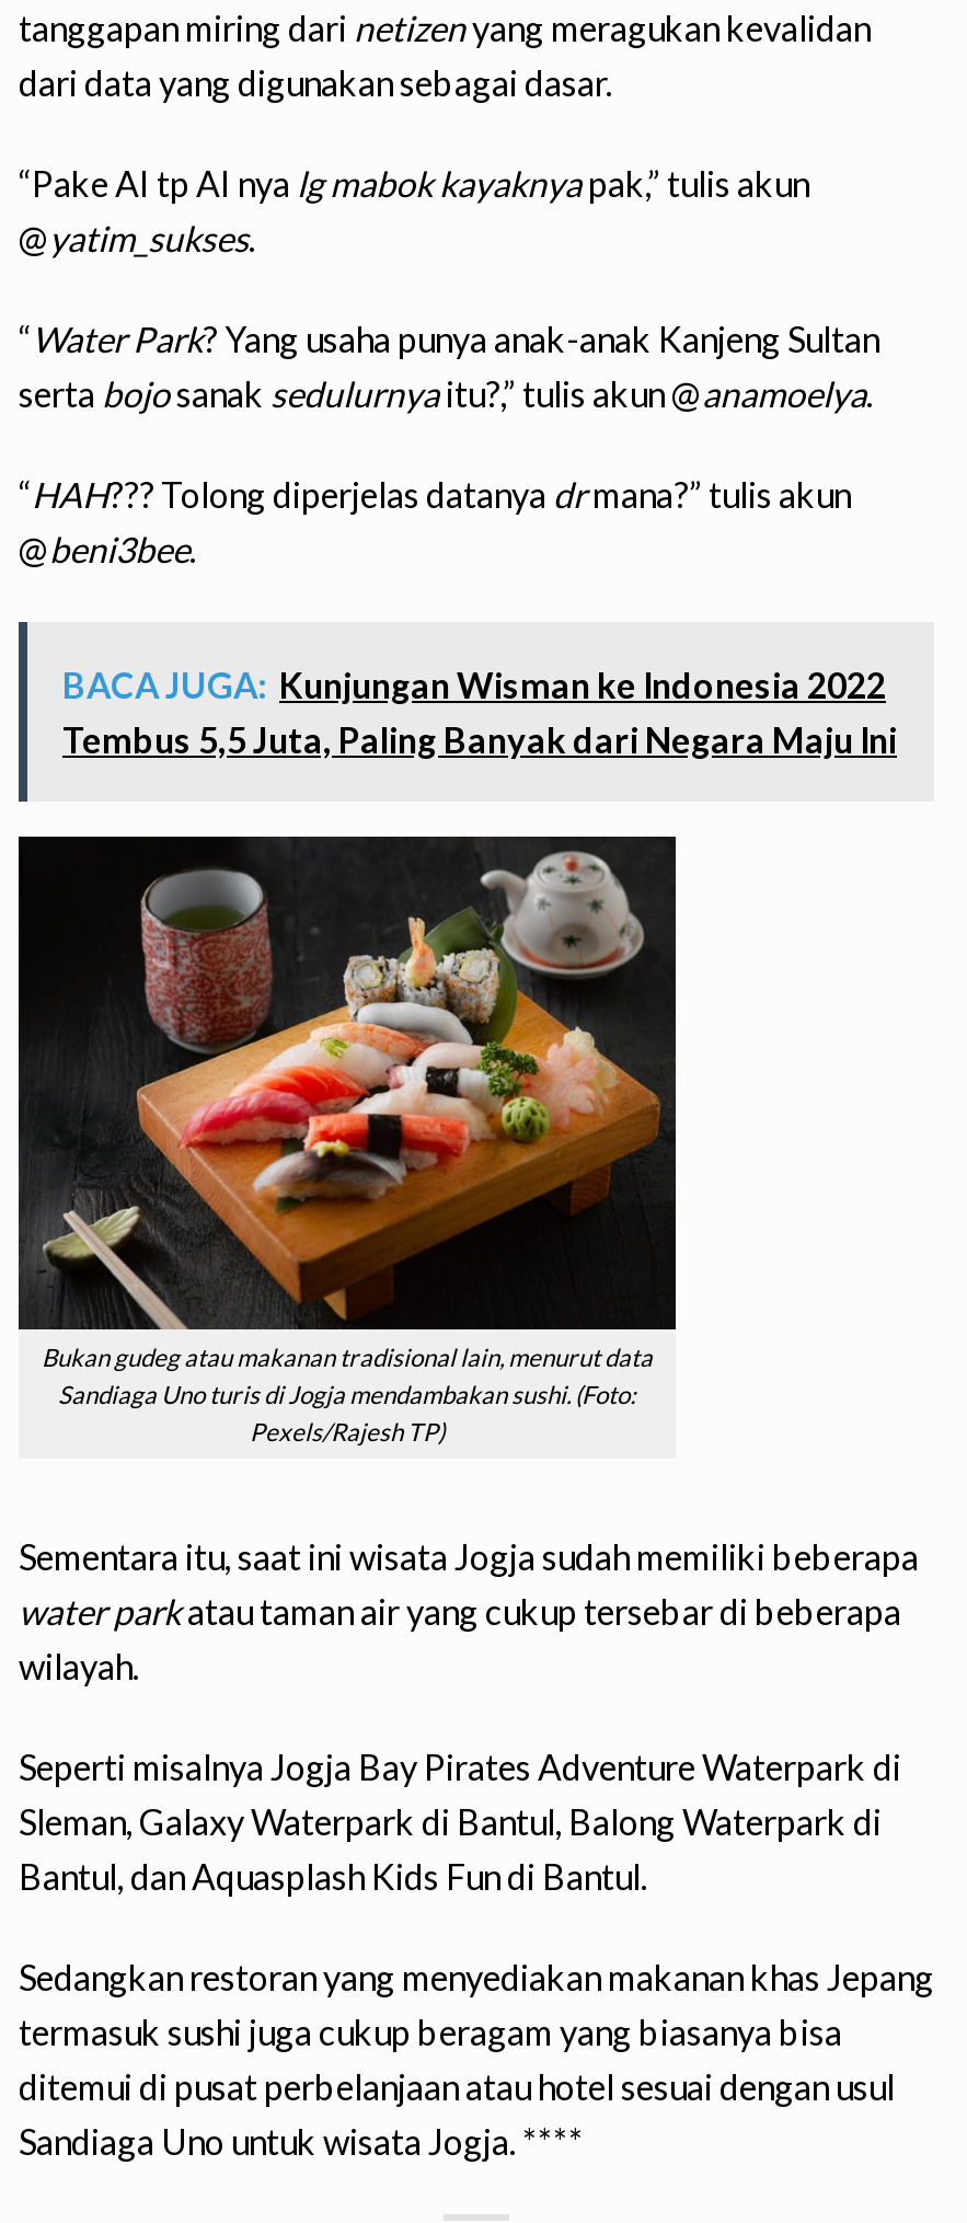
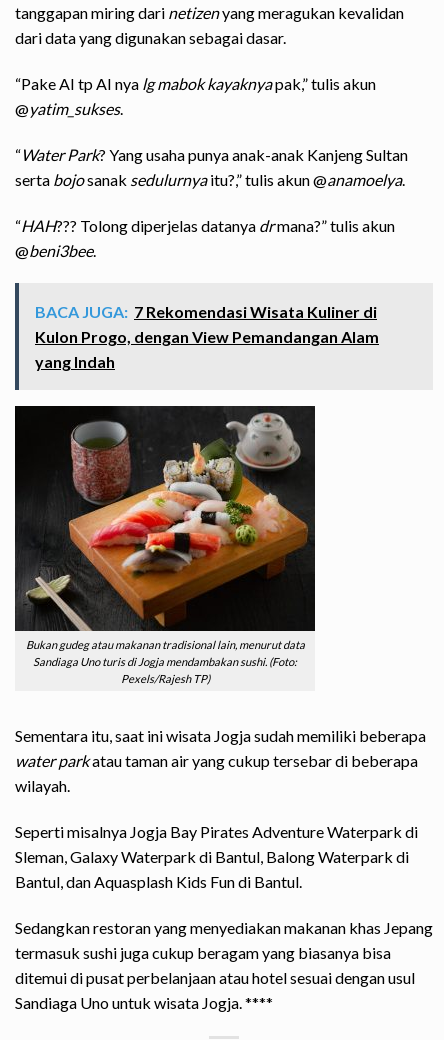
- BACA JUGA: Kunjungan Wisman ke Indonesia 2022
- Tembus 5,5 Juta, Paling Banyak dari Negara Maju Ini
+ BACA JUGA: 7 Rekomendasi Wisata Kuliner di
+ Kulon Progo, dengan View Pemandangan Alam
+ yang Indah
